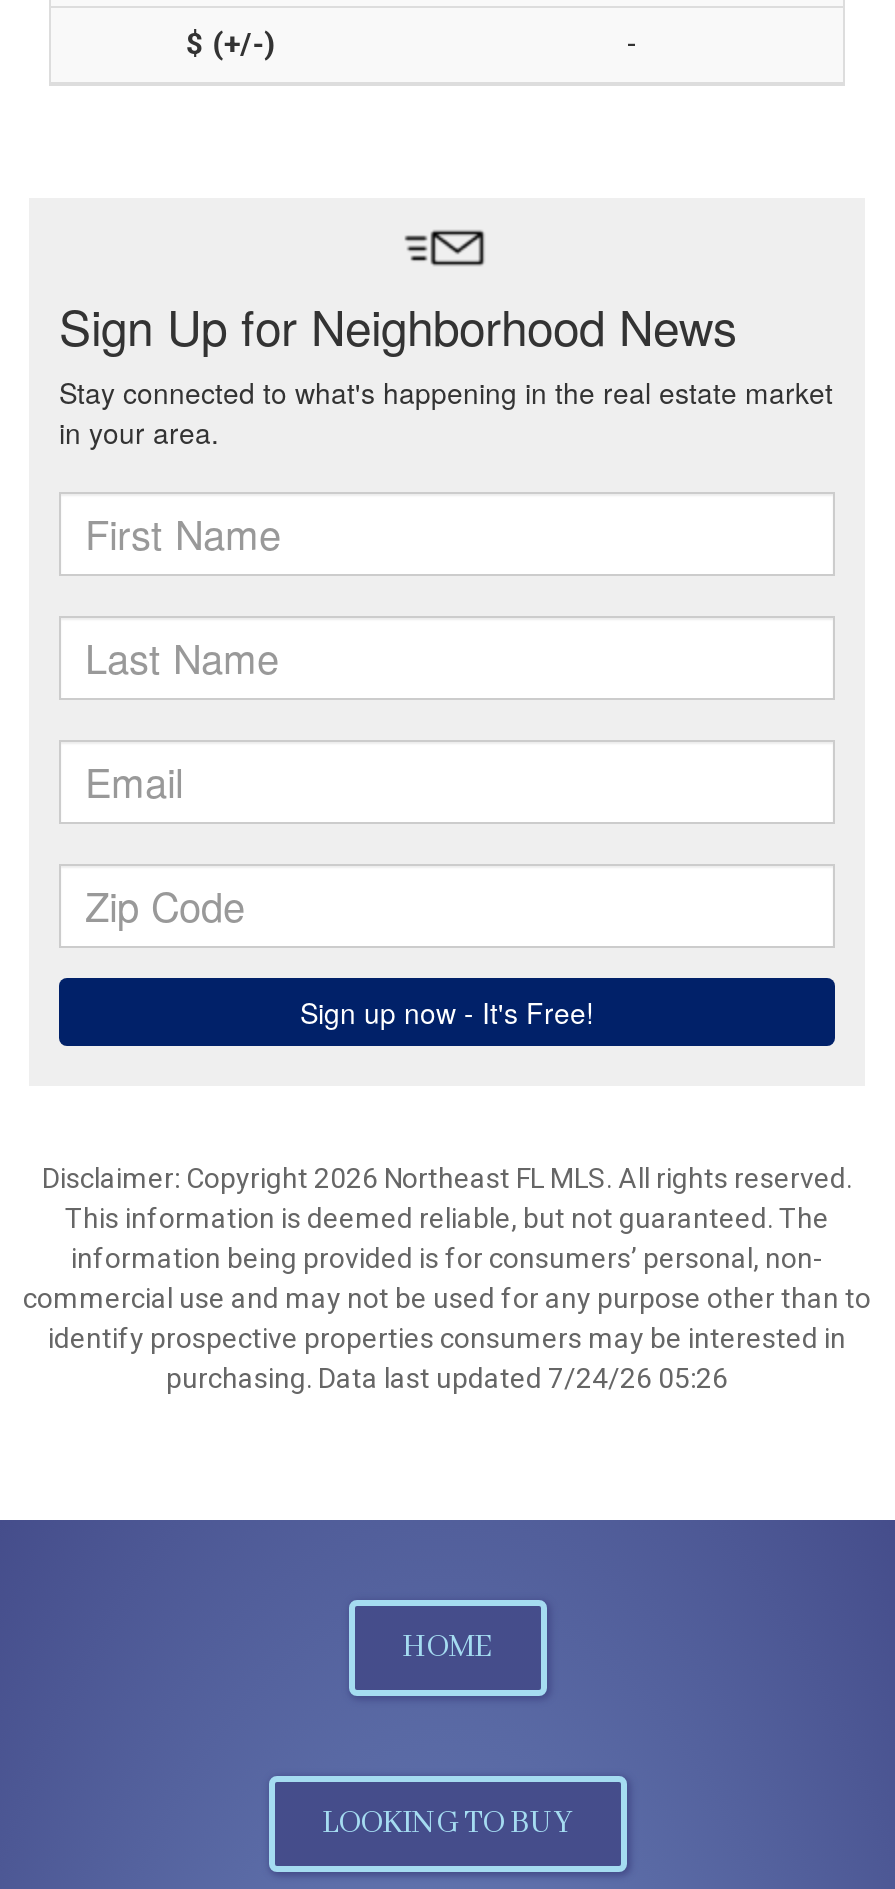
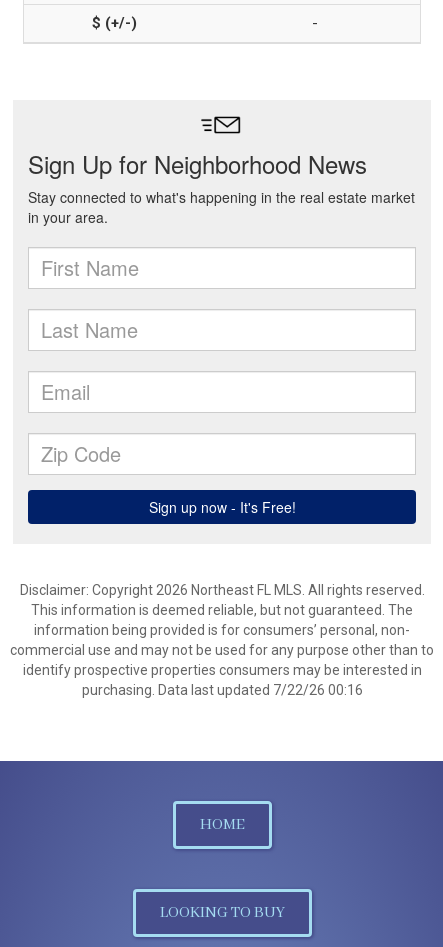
- purchasing. Data last updated 7/24/26 05:26
+ purchasing. Data last updated 7/22/26 00:16
